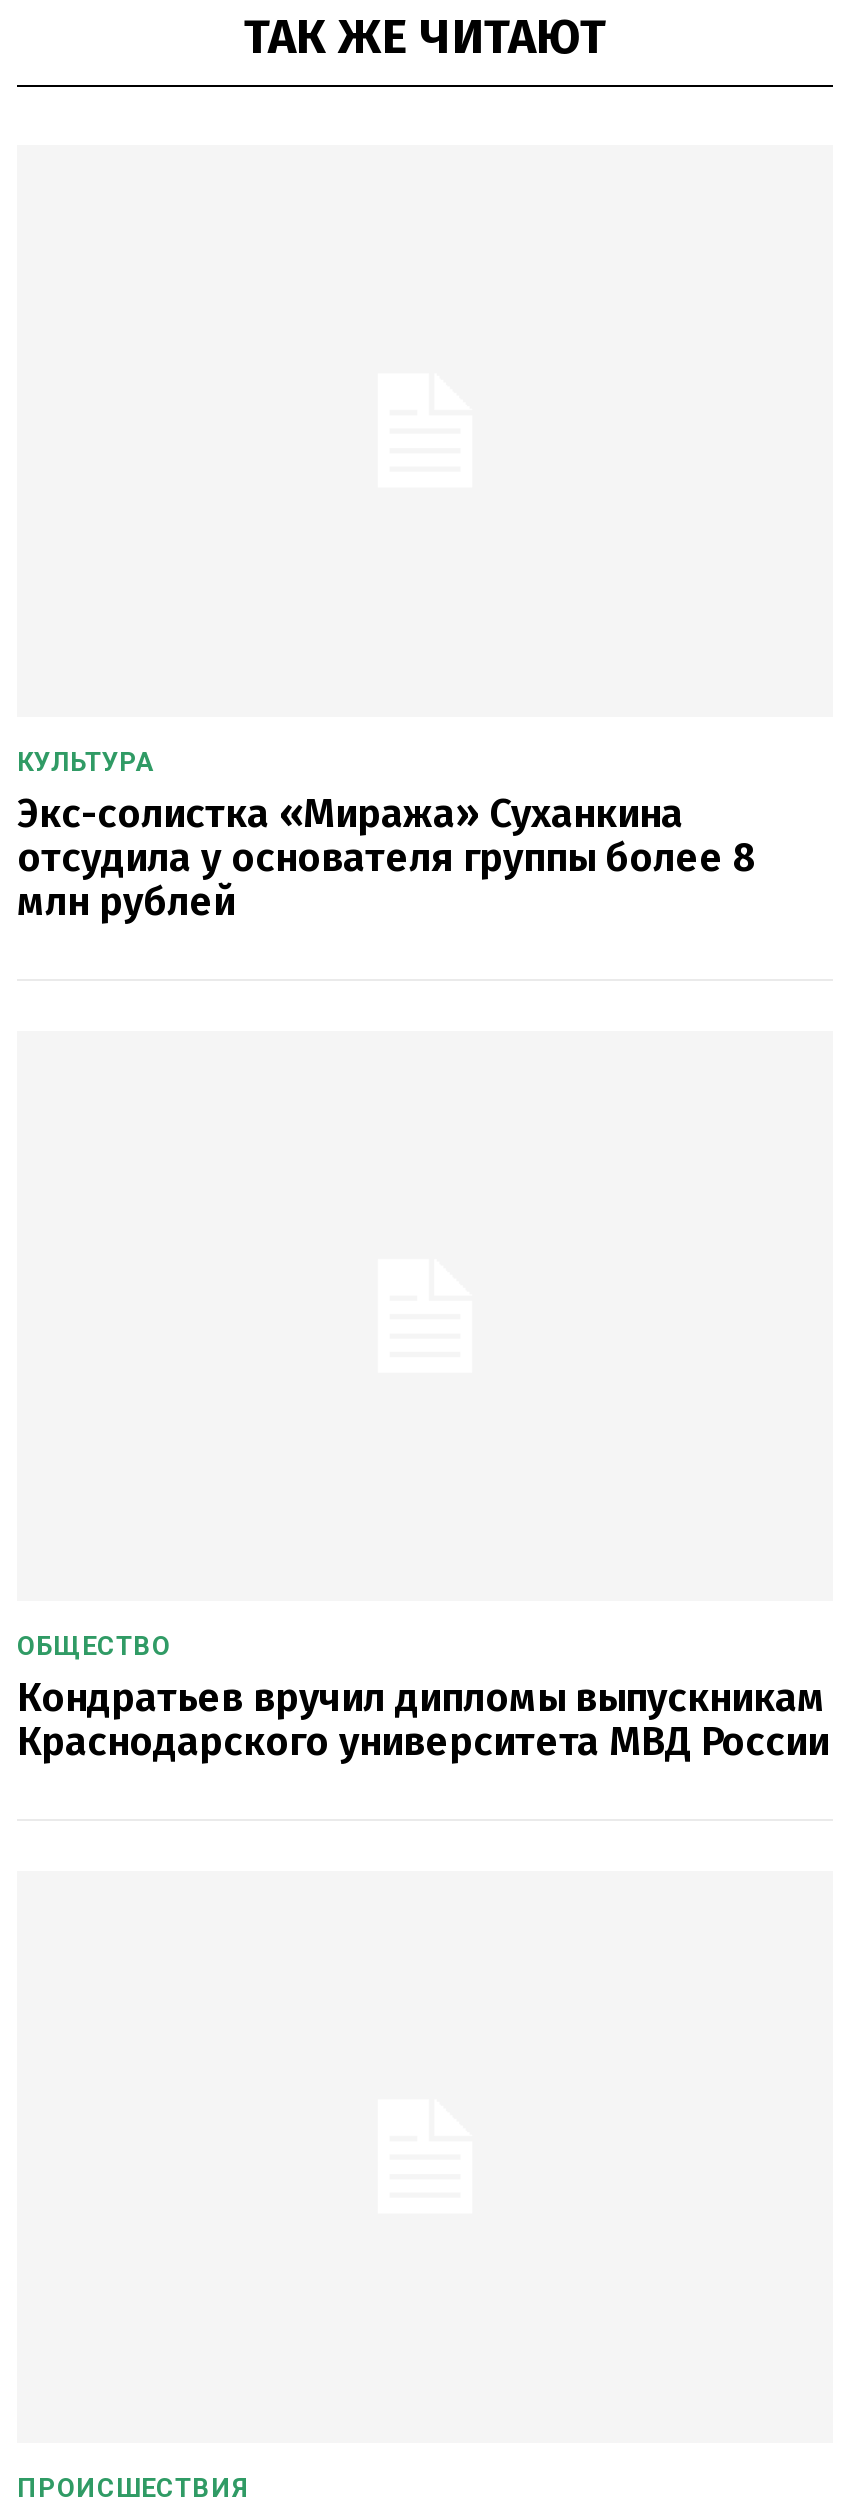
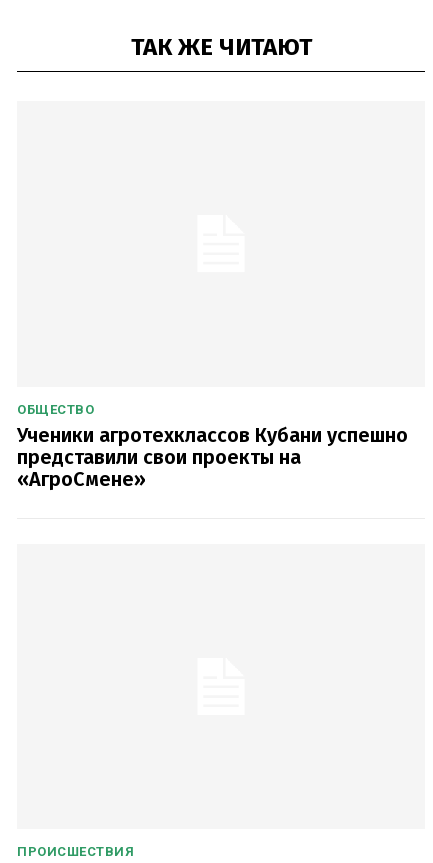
- КУЛЬТУРА
- Экс-солистка «Миража» Суханкина
- отсудила у основателя группы более 8
- млн рублей

moved up: ОБЩЕСТВО

- Кондратьев вручил дипломы выпускникам
- Краснодарского университета МВД России
+ Ученики агротехклассов Кубани успешно
+ представили свои проекты на
+ «АгроСмене»
